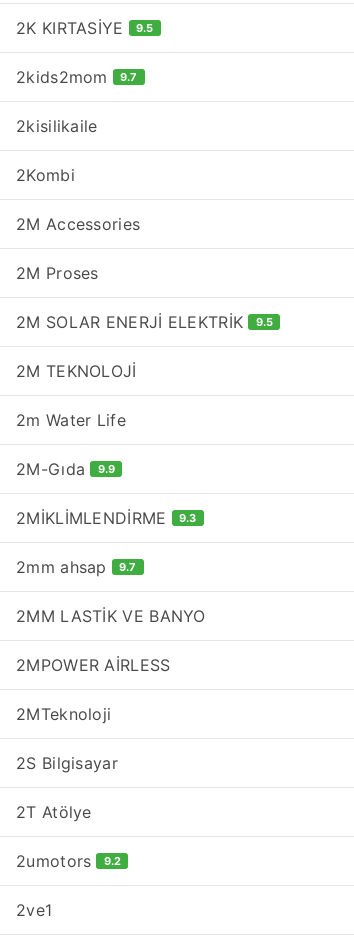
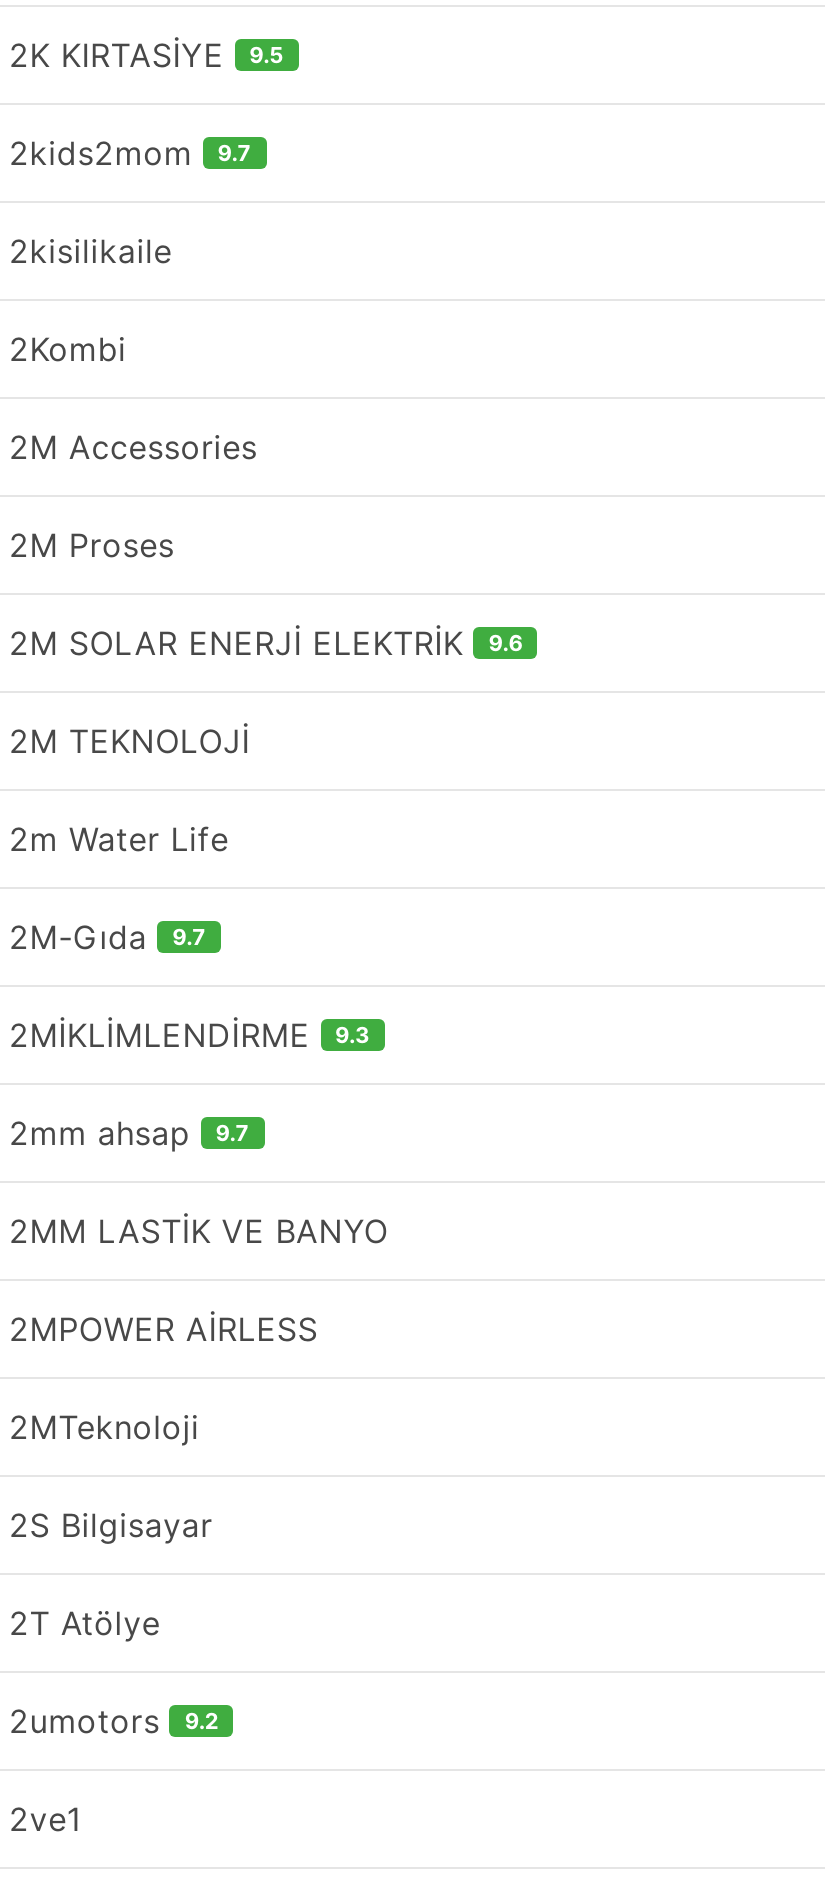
- 2M SOLAR ENERJİ ELEKTRİK 9.5
+ 2M SOLAR ENERJİ ELEKTRİK 9.6

- 2M-Gıda 9.9
+ 2M-Gıda 9.7
